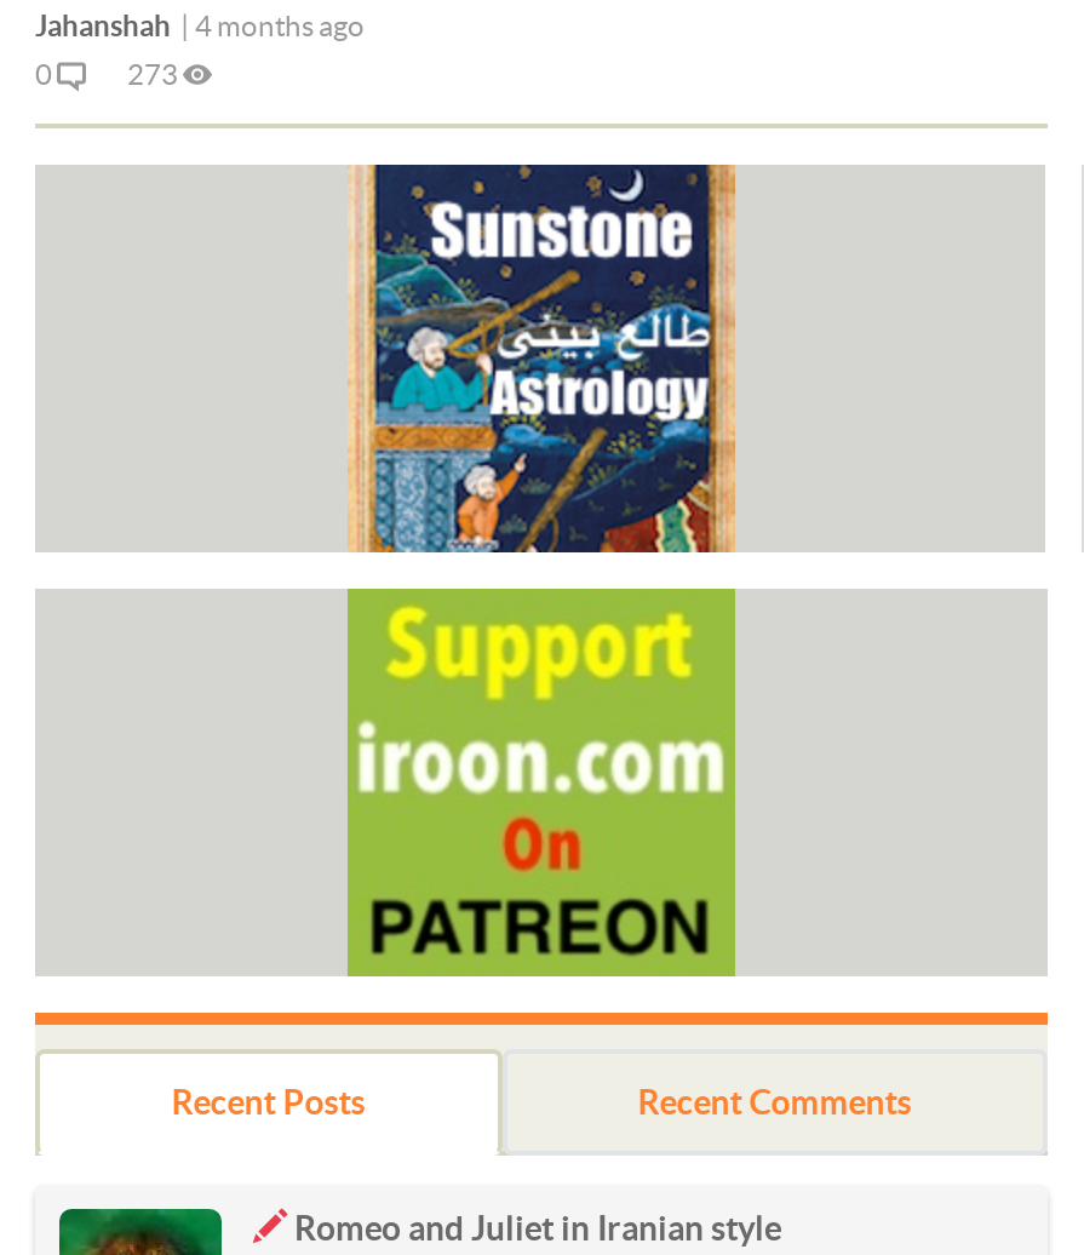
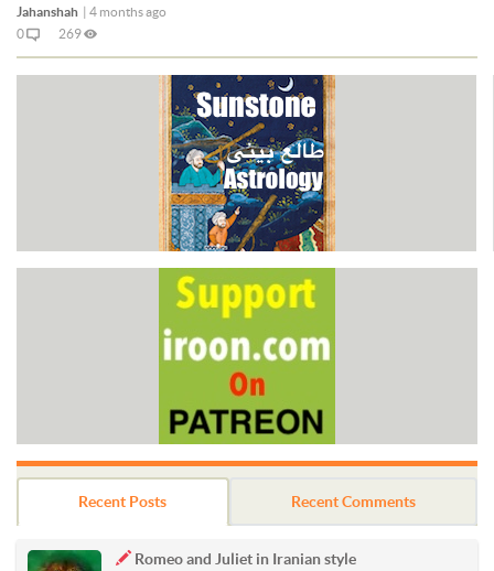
- 273
+ 269
